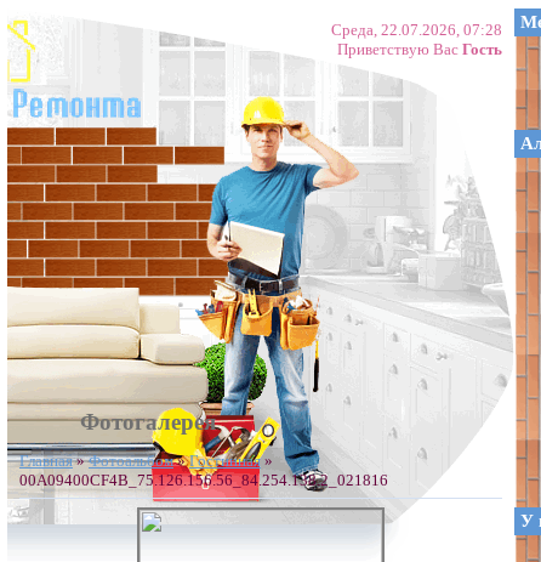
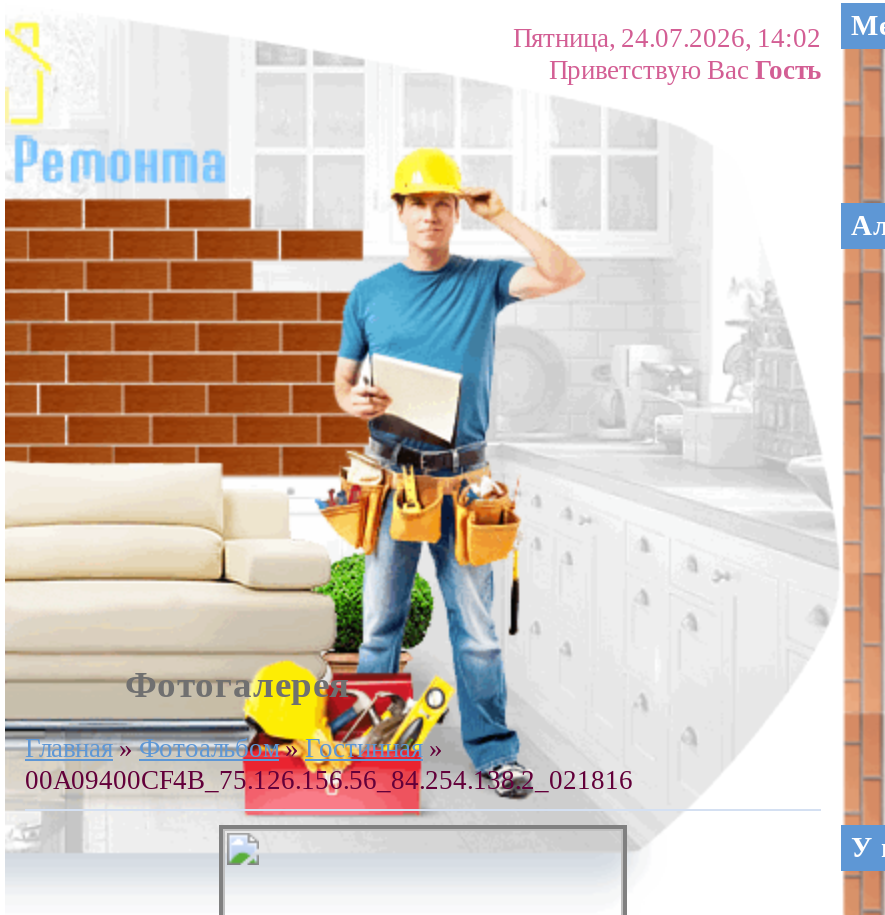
- Среда, 22.07.2026, 07:28
+ Пятница, 24.07.2026, 14:02
